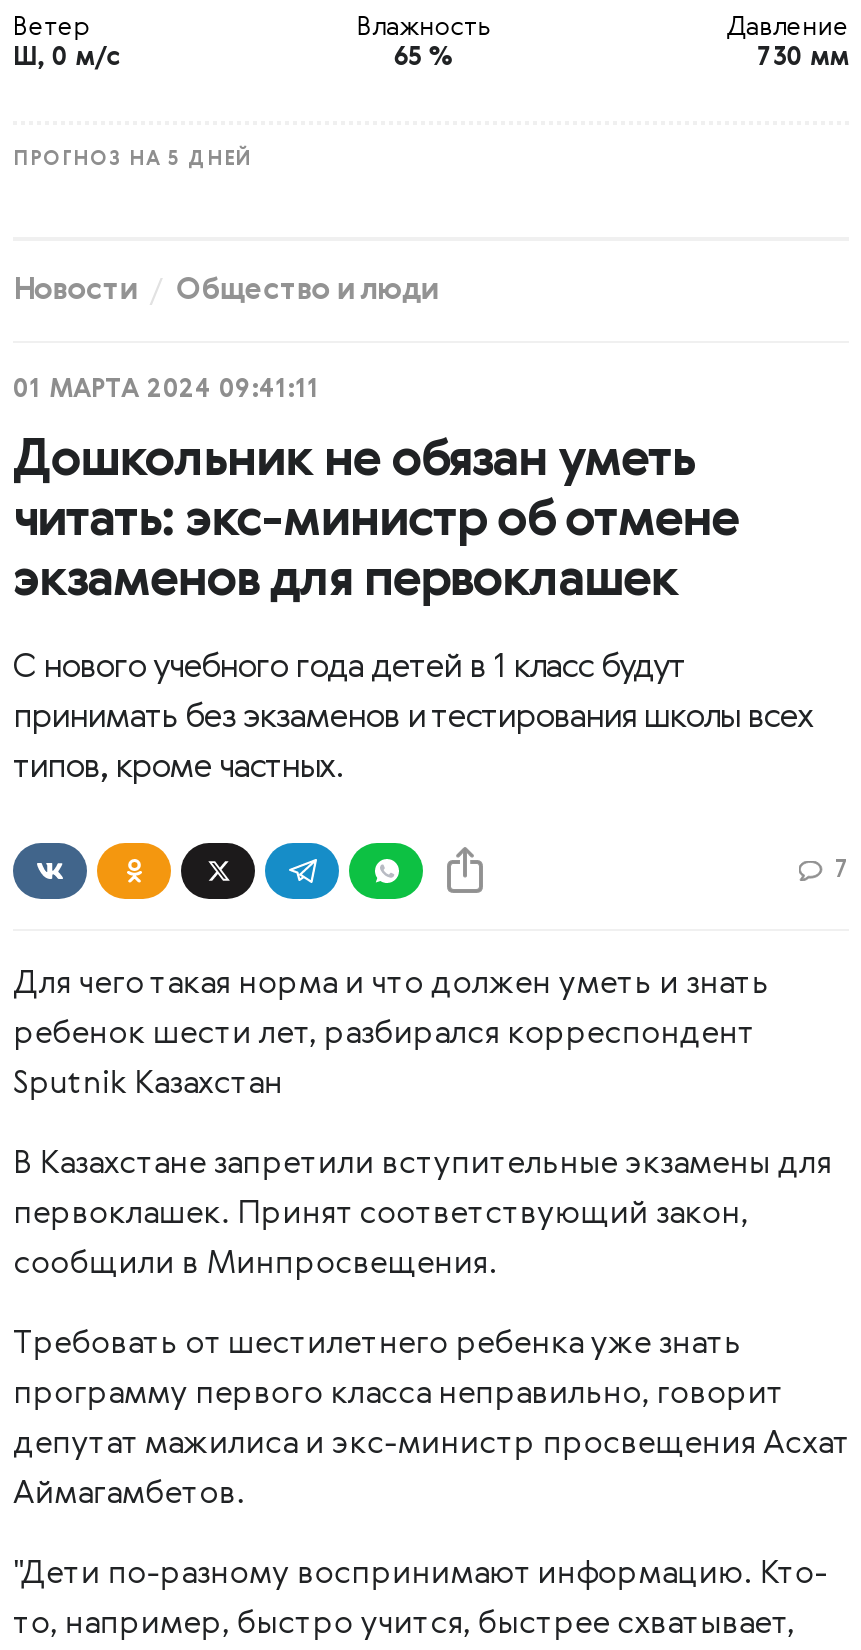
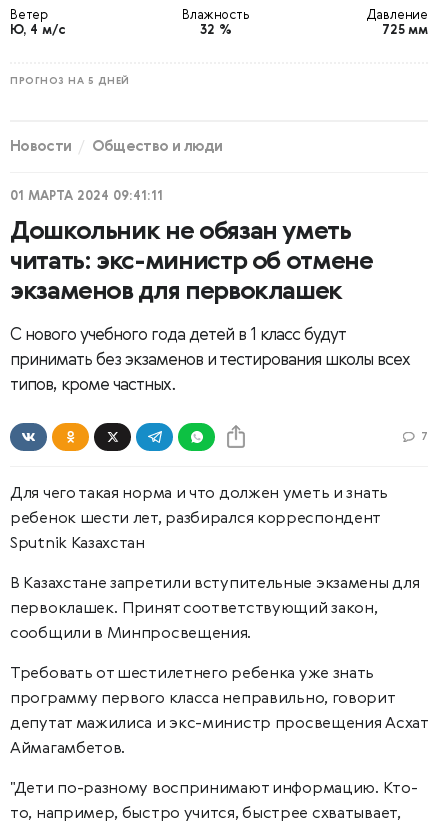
- Ш, 0 м/с
+ Ю, 4 м/с

- 65 %
+ 32 %

- 730 мм
+ 725 мм
